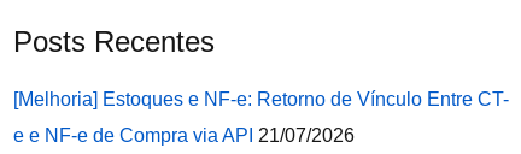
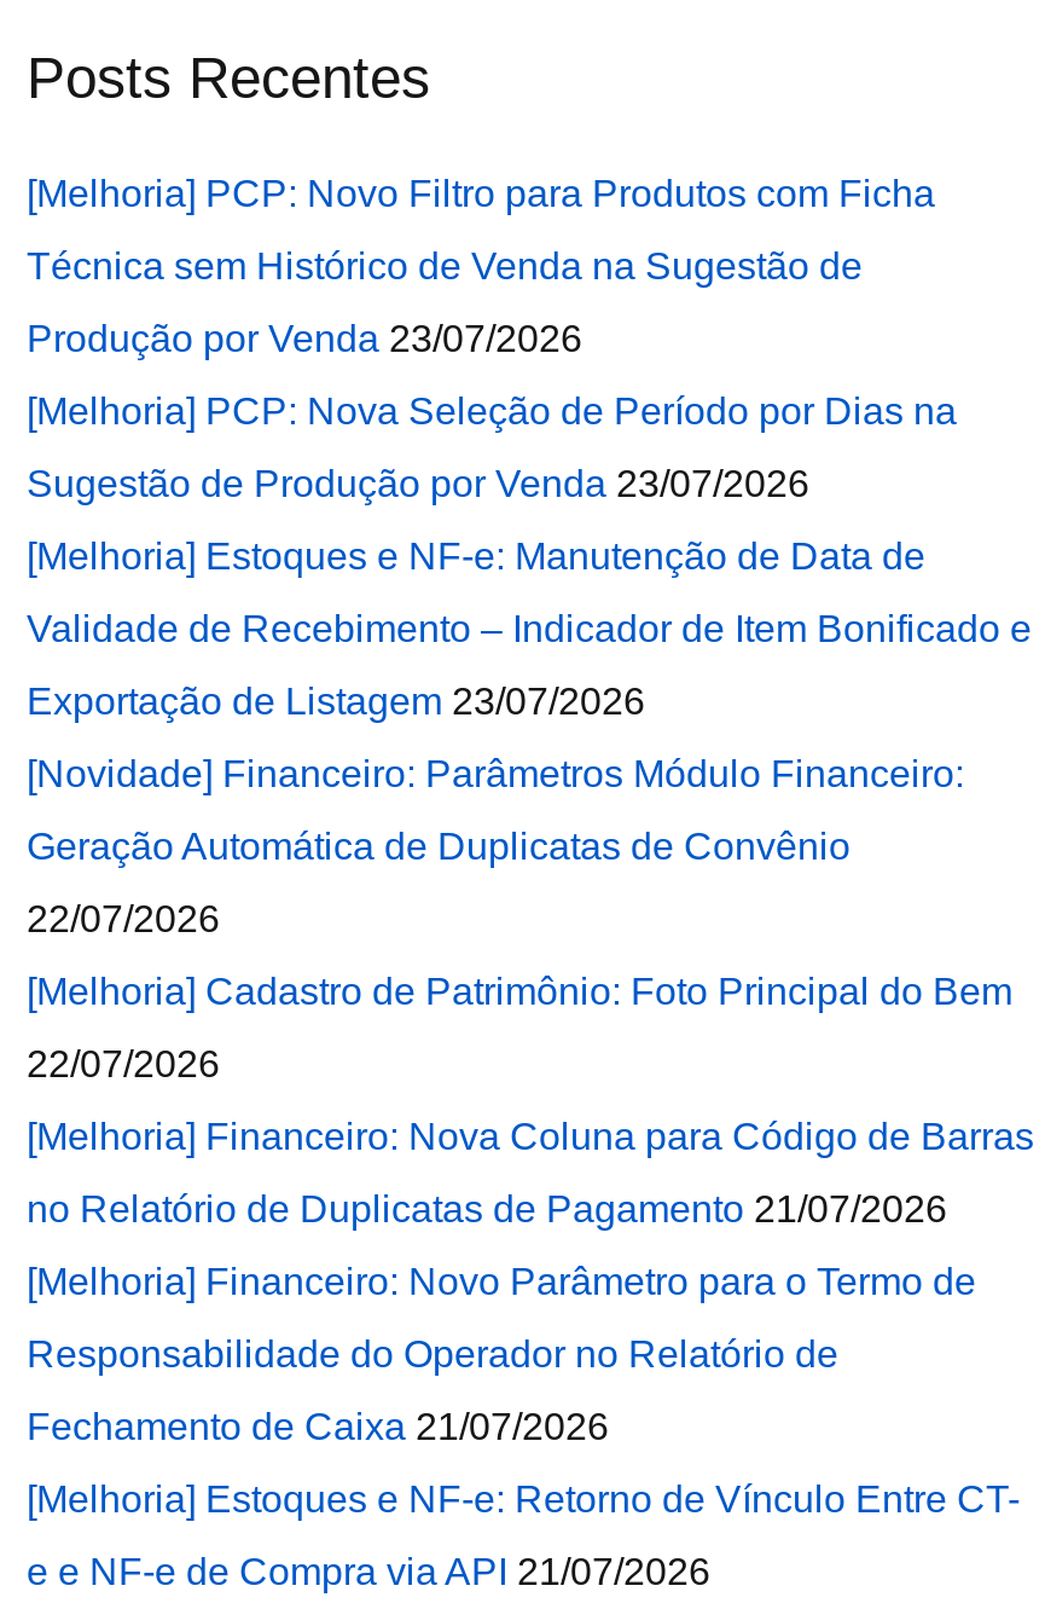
+ [Melhoria] PCP: Novo Filtro para Produtos com Ficha
+ Técnica sem Histórico de Venda na Sugestão de
+ Produção por Venda 23/07/2026
+ [Melhoria] PCP: Nova Seleção de Período por Dias na
+ Sugestão de Produção por Venda 23/07/2026
+ [Melhoria] Estoques e NF-e: Manutenção de Data de
+ Validade de Recebimento – Indicador de Item Bonificado e
+ Exportação de Listagem 23/07/2026
+ [Novidade] Financeiro: Parâmetros Módulo Financeiro:
+ Geração Automática de Duplicatas de Convênio
+ 22/07/2026
+ [Melhoria] Cadastro de Patrimônio: Foto Principal do Bem
+ 22/07/2026
+ [Melhoria] Financeiro: Nova Coluna para Código de Barras
+ no Relatório de Duplicatas de Pagamento 21/07/2026
+ [Melhoria] Financeiro: Novo Parâmetro para o Termo de
+ Responsabilidade do Operador no Relatório de
+ Fechamento de Caixa 21/07/2026
